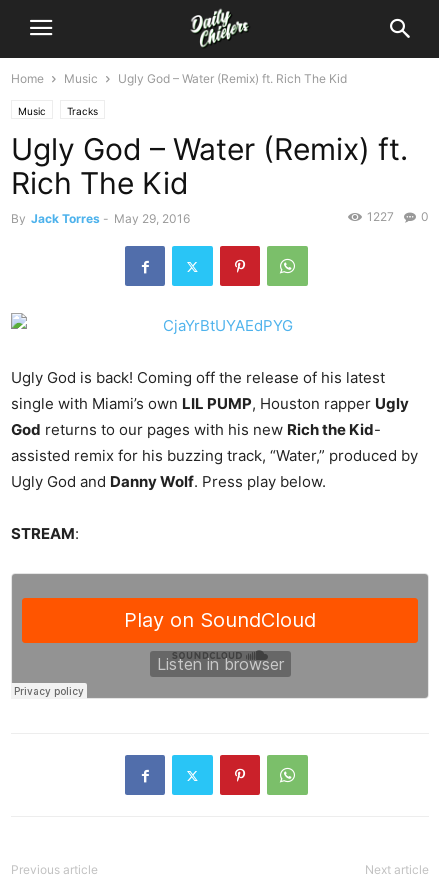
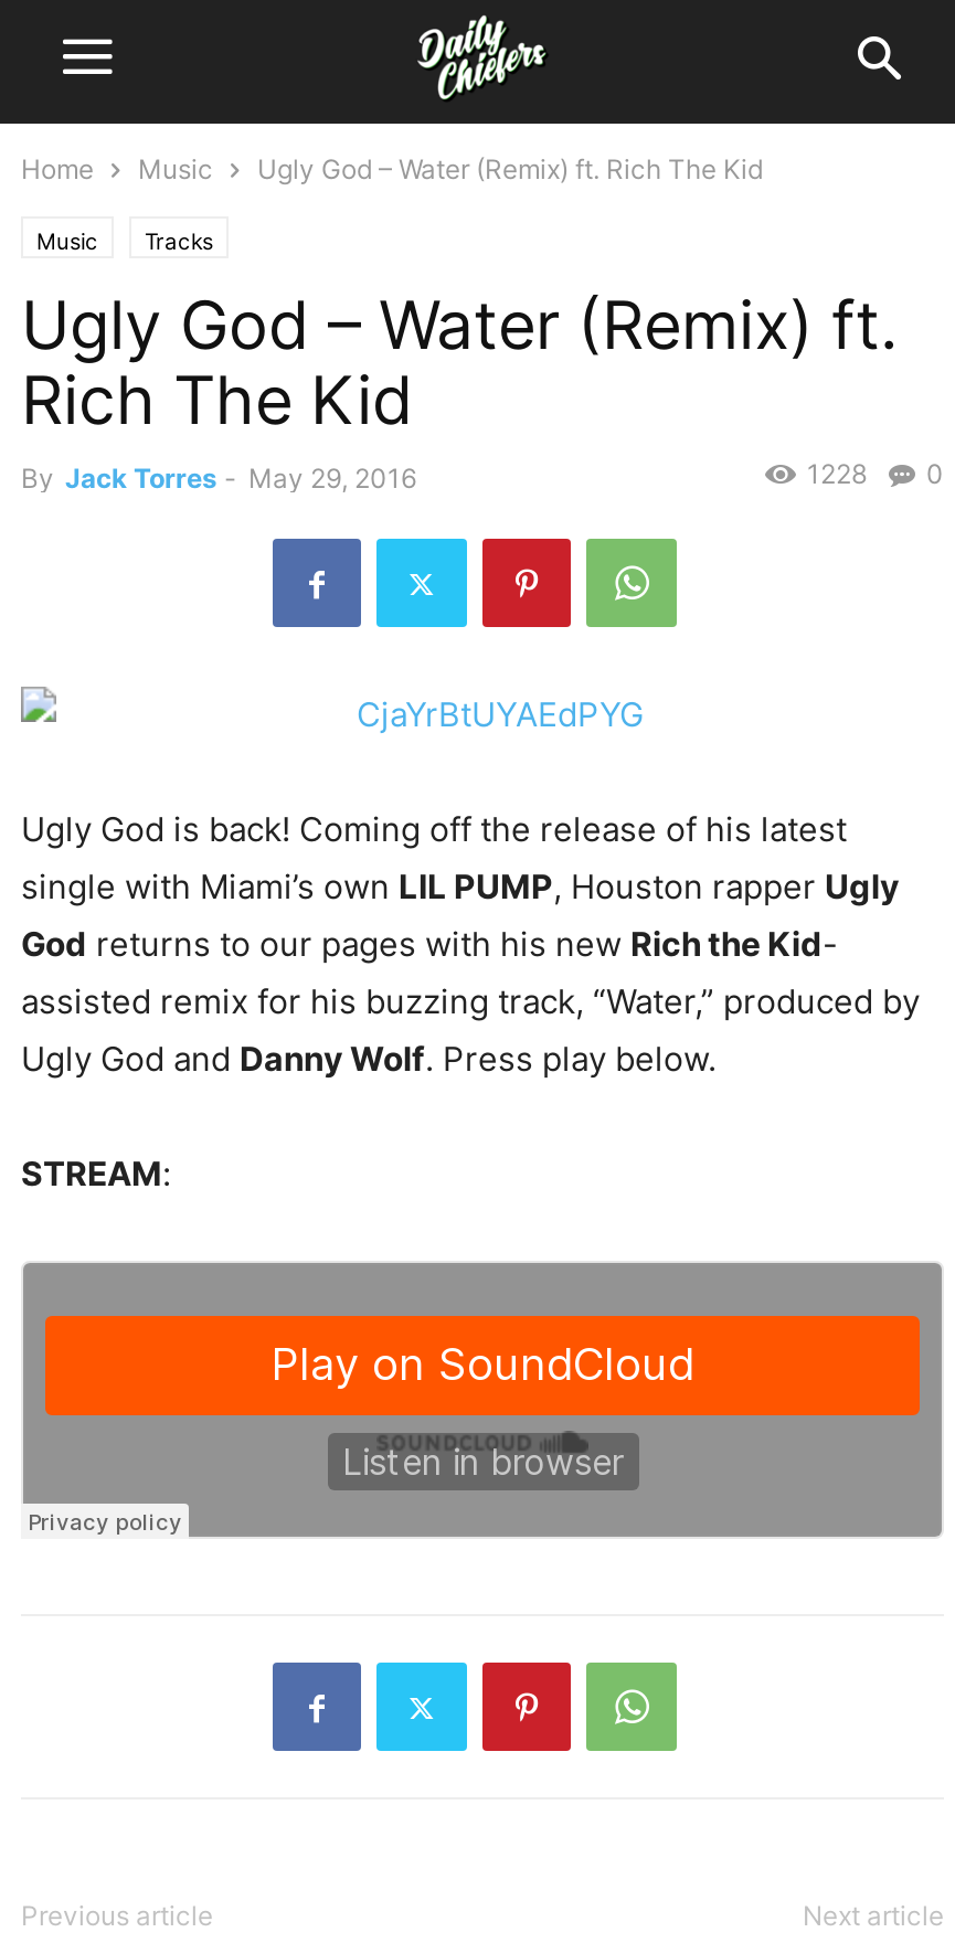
- 1227 0
+ 1228 0
